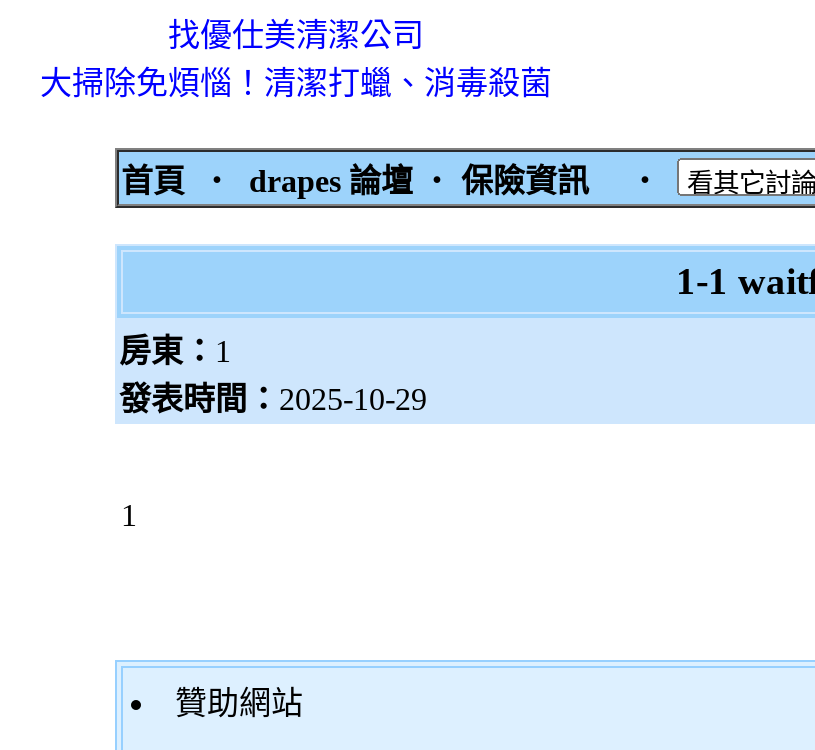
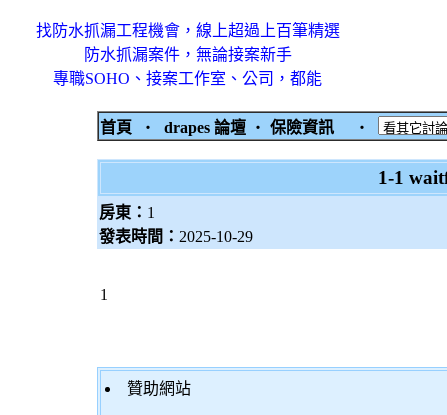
- 找優仕美清潔公司
- 大掃除免煩惱！清潔打蠟、消毒殺菌
+ 找防水抓漏工程機會，線上超過上百筆精選
+ 防水抓漏案件，無論接案新手
+ 專職SOHO、接案工作室、公司，都能
